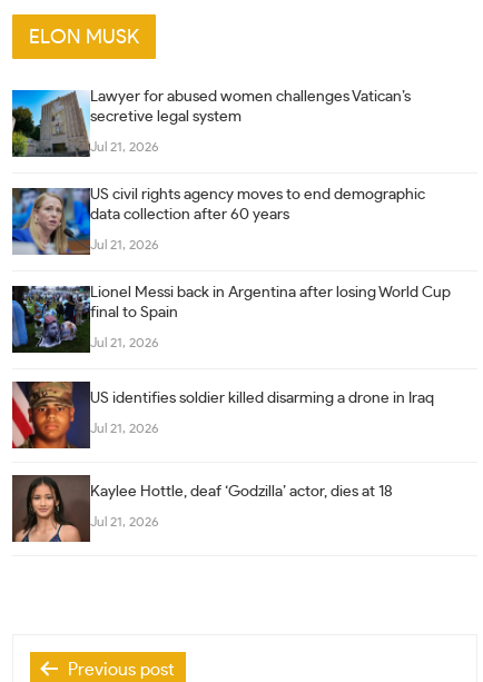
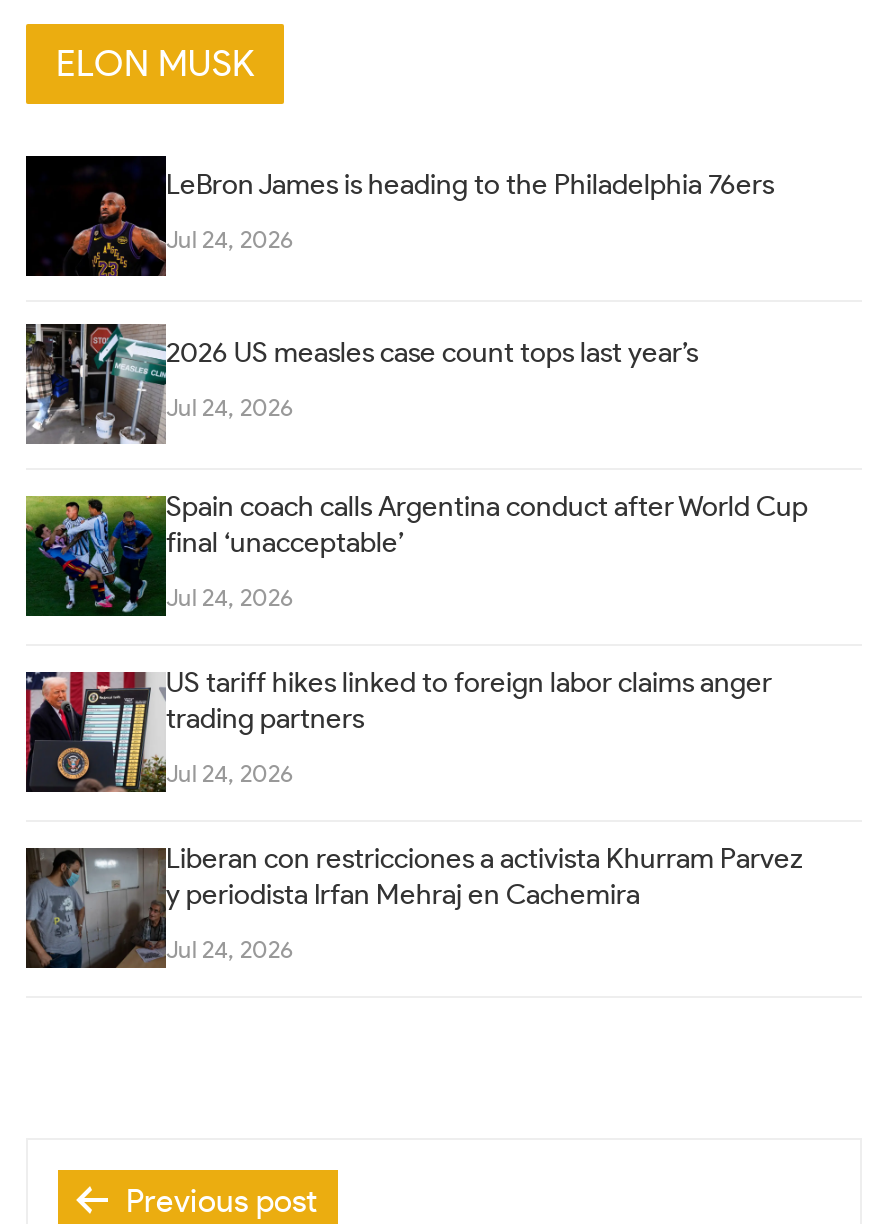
- [image]
- Lawyer for abused women challenges Vatican’s
- secretive legal system
+ [image]
+ LeBron James is heading to the Philadelphia 76ers

- Jul 21, 2026
+ Jul 24, 2026

- [image]
- US civil rights agency moves to end demographic
- data collection after 60 years
+ [image]
+ 2026 US measles case count tops last year’s

- Jul 21, 2026
+ Jul 24, 2026

- [image]
- Lionel Messi back in Argentina after losing World Cup
- final to Spain
+ [image]
+ Spain coach calls Argentina conduct after World Cup
+ final ‘unacceptable’

- Jul 21, 2026
+ Jul 24, 2026

- [image]
- US identifies soldier killed disarming a drone in Iraq
+ [image]
+ US tariff hikes linked to foreign labor claims anger
+ trading partners

- Jul 21, 2026
+ Jul 24, 2026

- [image]
- Kaylee Hottle, deaf ‘Godzilla’ actor, dies at 18
+ [image]
+ Liberan con restricciones a activista Khurram Parvez
+ y periodista Irfan Mehraj en Cachemira

- Jul 21, 2026
+ Jul 24, 2026
